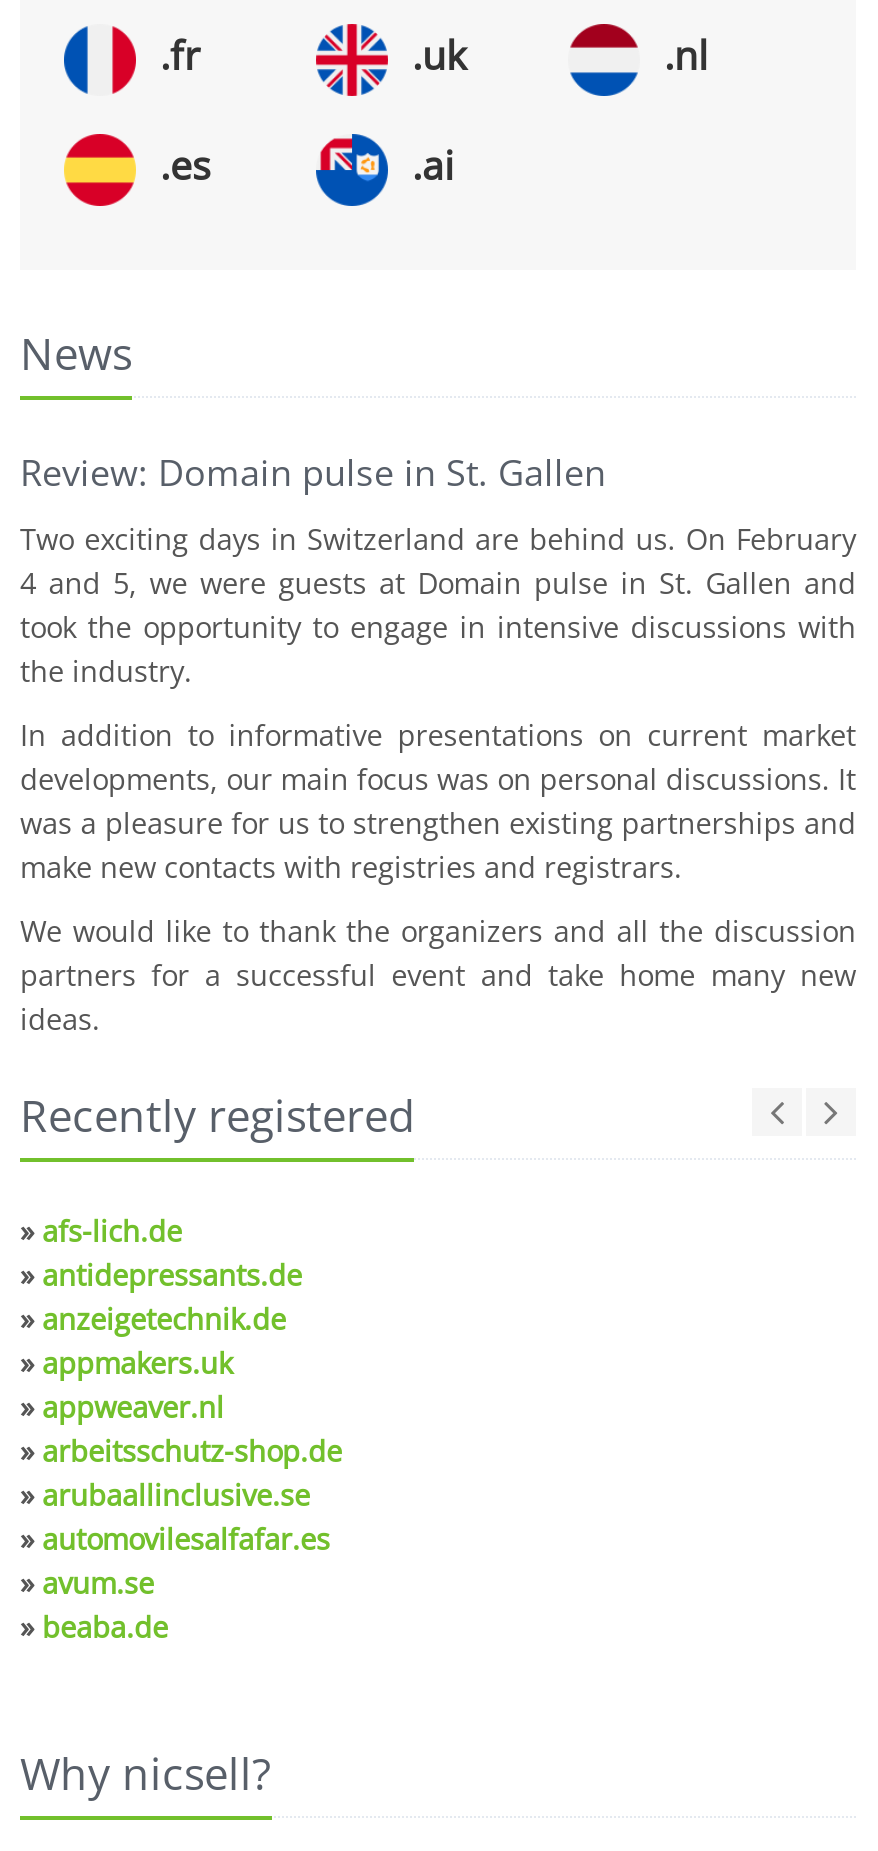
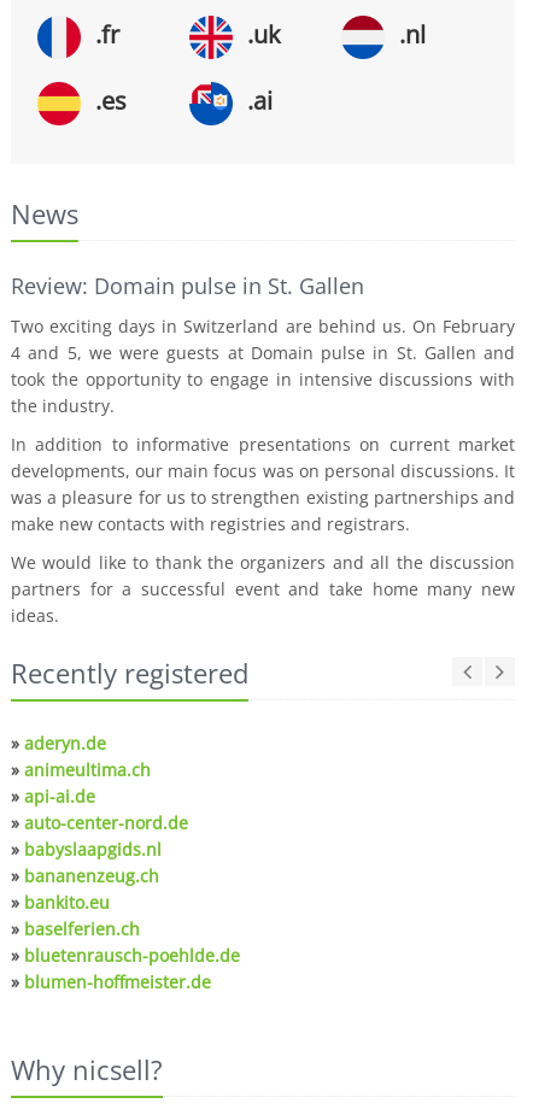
- » afs-lich.de
- » antidepressants.de
- » anzeigetechnik.de
- » appmakers.uk
- » appweaver.nl
- » arbeitsschutz-shop.de
- » arubaallinclusive.se
- » automovilesalfafar.es
- » avum.se
- » beaba.de
+ » aderyn.de
+ » animeultima.ch
+ » api-ai.de
+ » auto-center-nord.de
+ » babyslaapgids.nl
+ » bananenzeug.ch
+ » bankito.eu
+ » baselferien.ch
+ » bluetenrausch-poehlde.de
+ » blumen-hoffmeister.de
